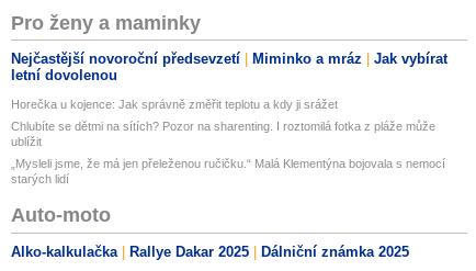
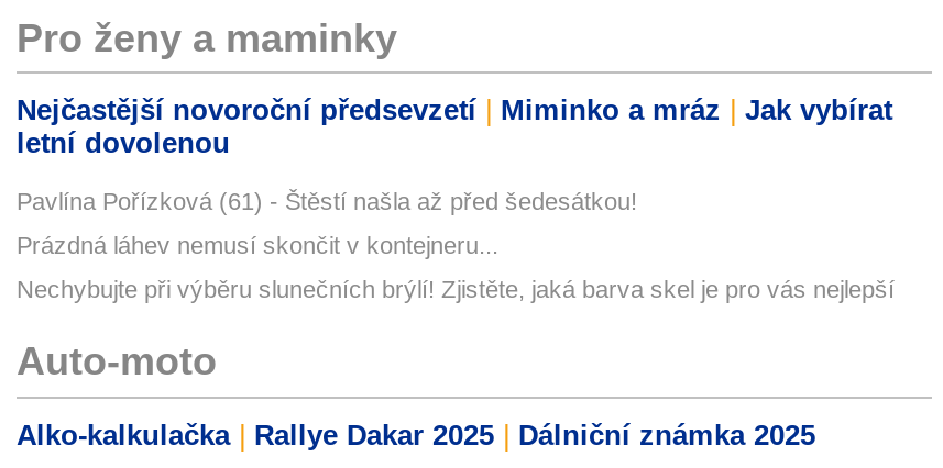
- Horečka u kojence: Jak správně změřit teplotu a kdy ji srážet
+ Pavlína Pořízková (61) - Štěstí našla až před šedesátkou!

- Chlubíte se dětmi na sítích? Pozor na sharenting. I roztomilá fotka z pláže může
- ublížit
+ Prázdná láhev nemusí skončit v kontejneru...

- „Mysleli jsme, že má jen přeleženou ručičku.“ Malá Klementýna bojovala s nemocí
- starých lidí
+ Nechybujte při výběru slunečních brýlí! Zjistěte, jaká barva skel je pro vás nejlepší
